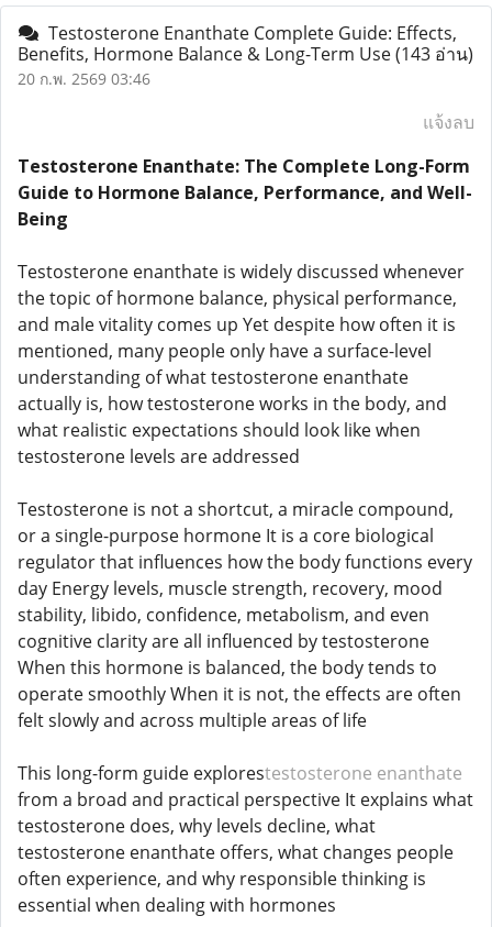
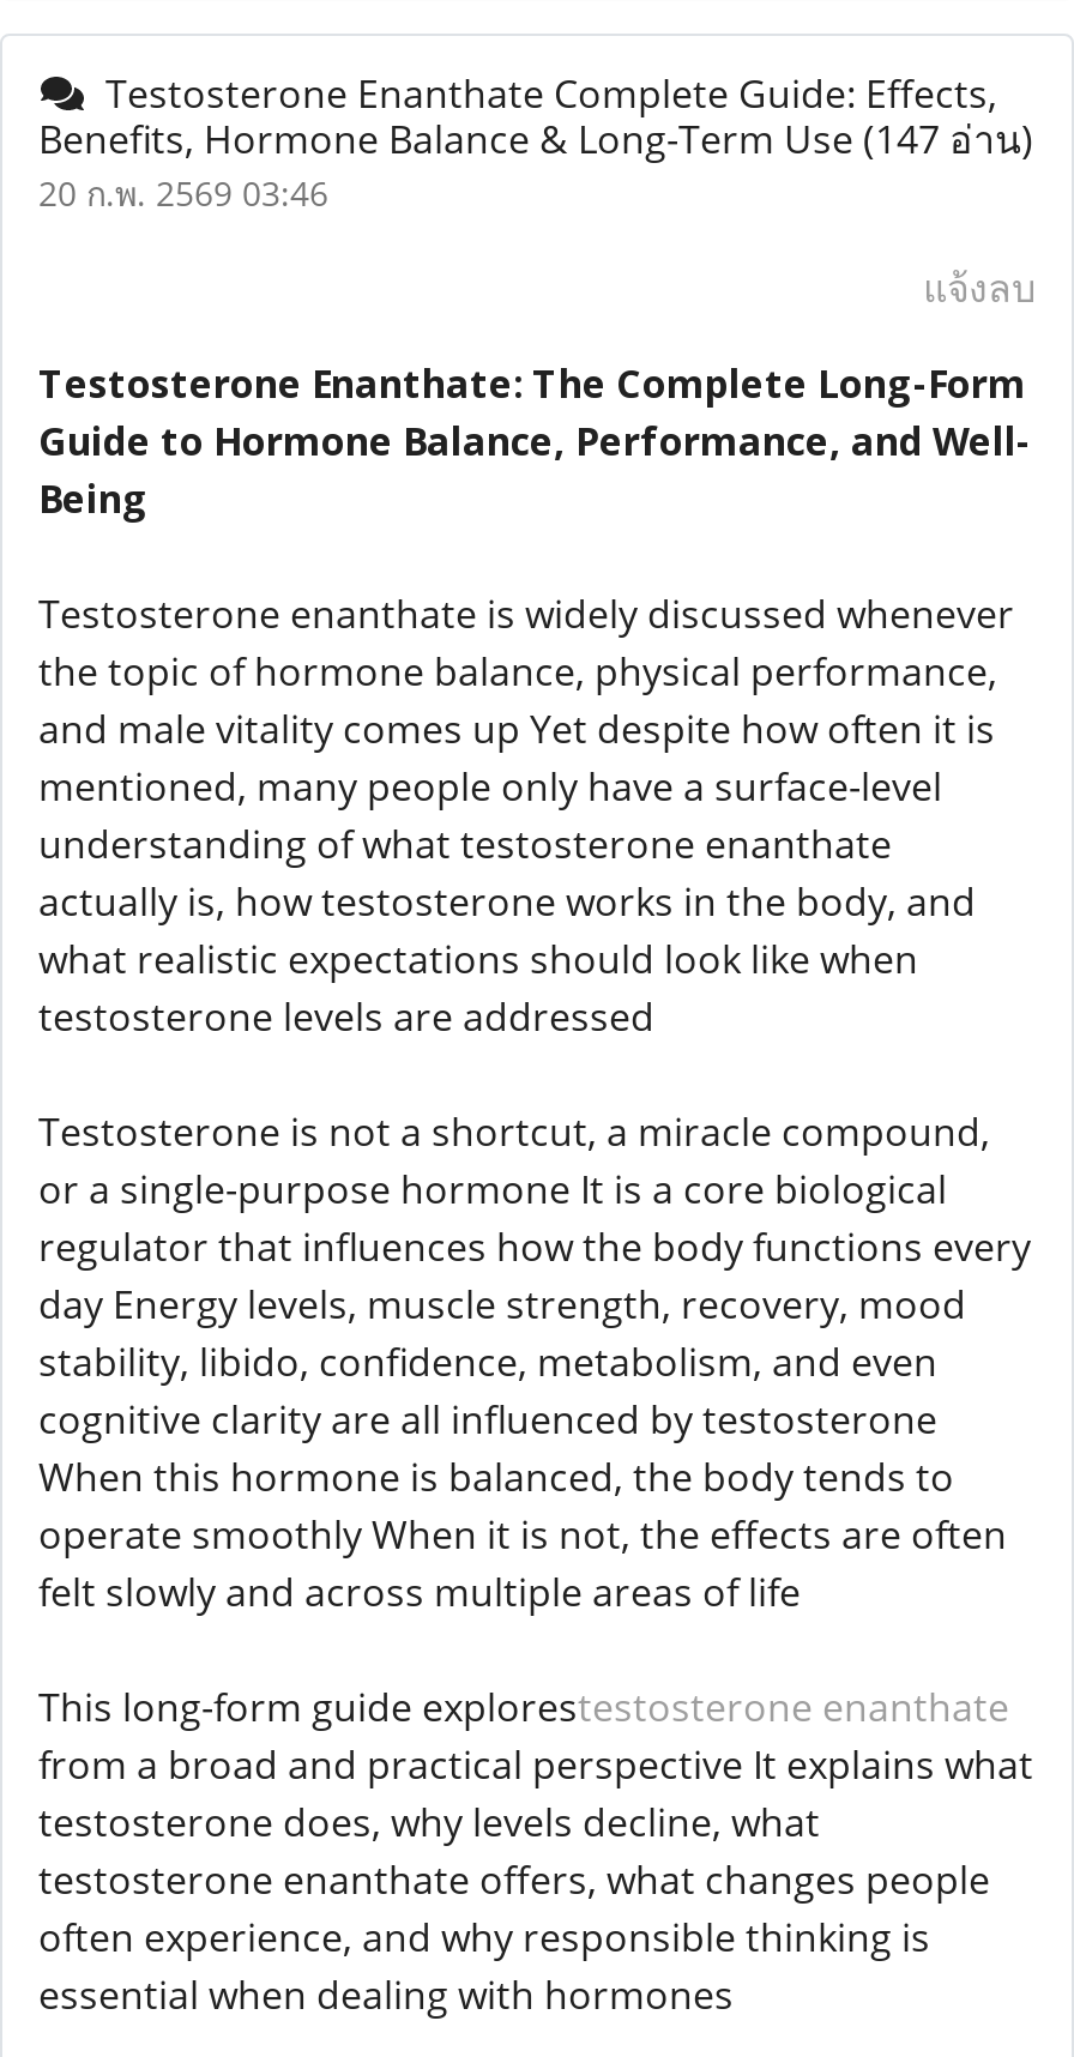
- Benefits, Hormone Balance & Long-Term Use (143 อ่าน)
+ Benefits, Hormone Balance & Long-Term Use (147 อ่าน)
